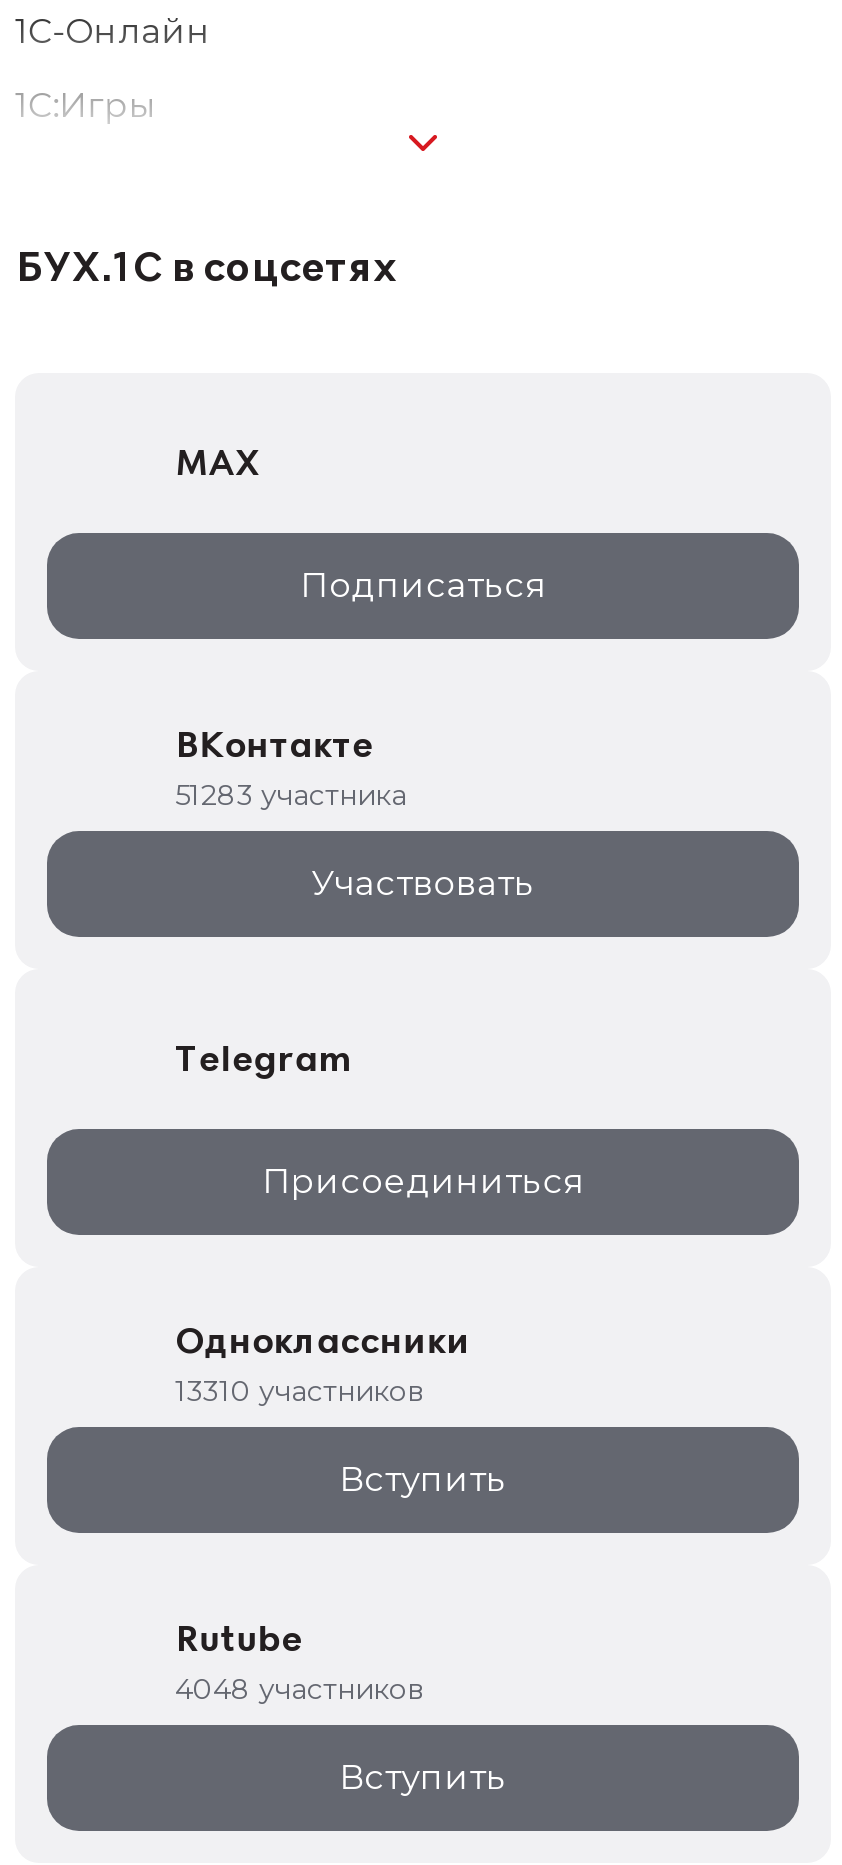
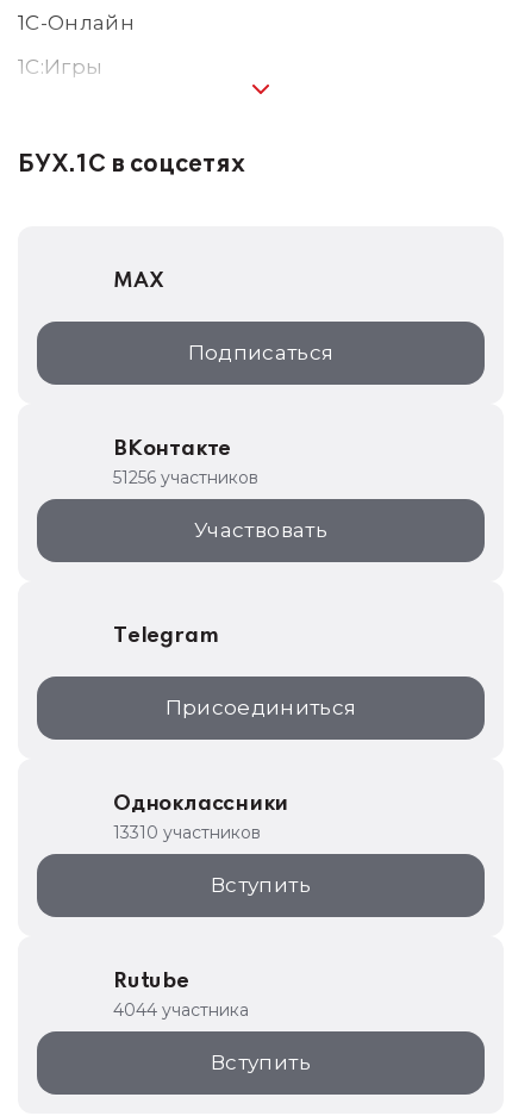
- 51283 участника
+ 51256 участников

- 4048 участников
+ 4044 участника
